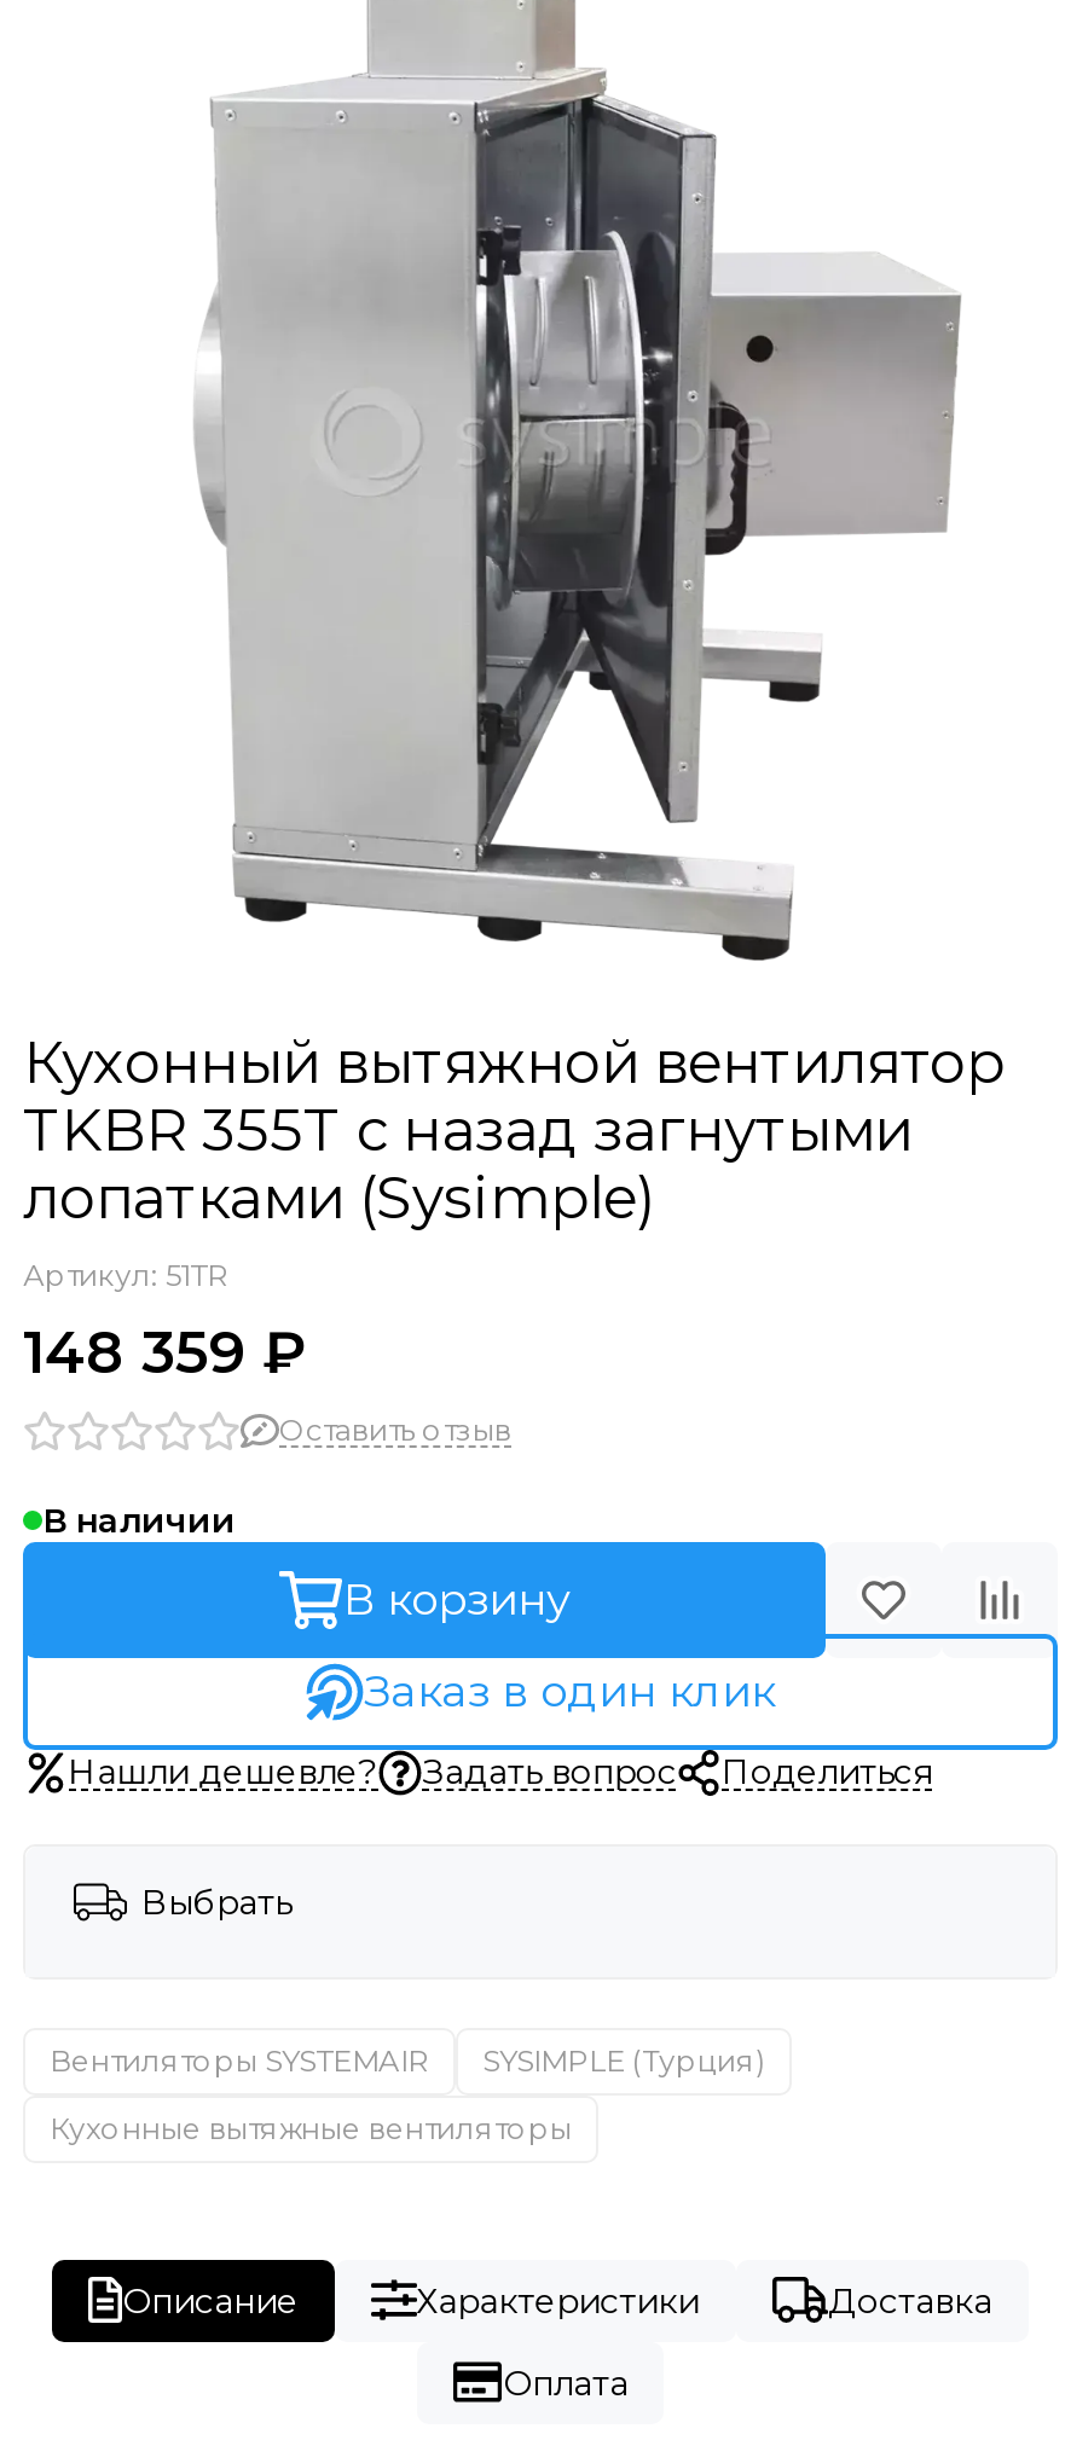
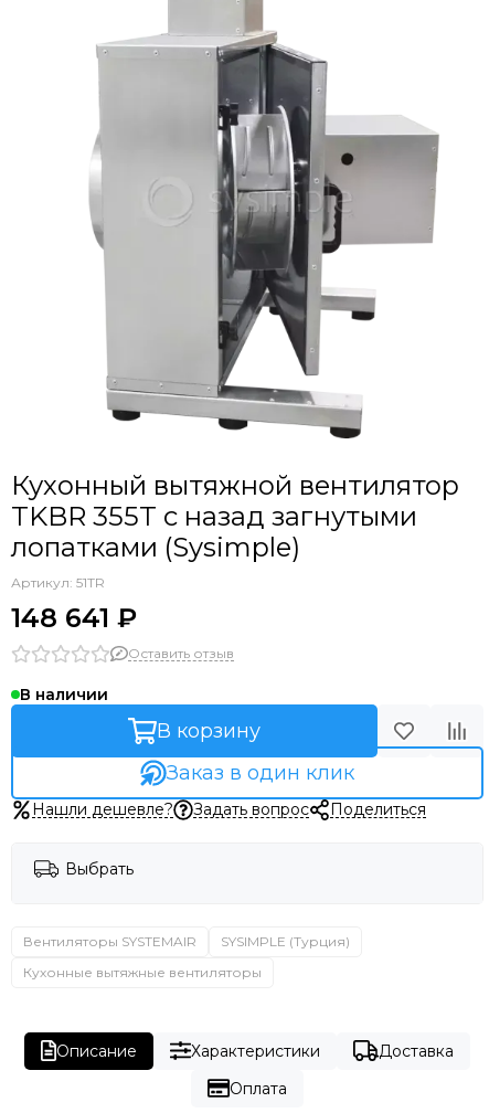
- 148 359 ₽
+ 148 641 ₽
